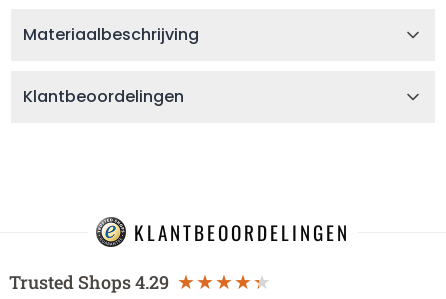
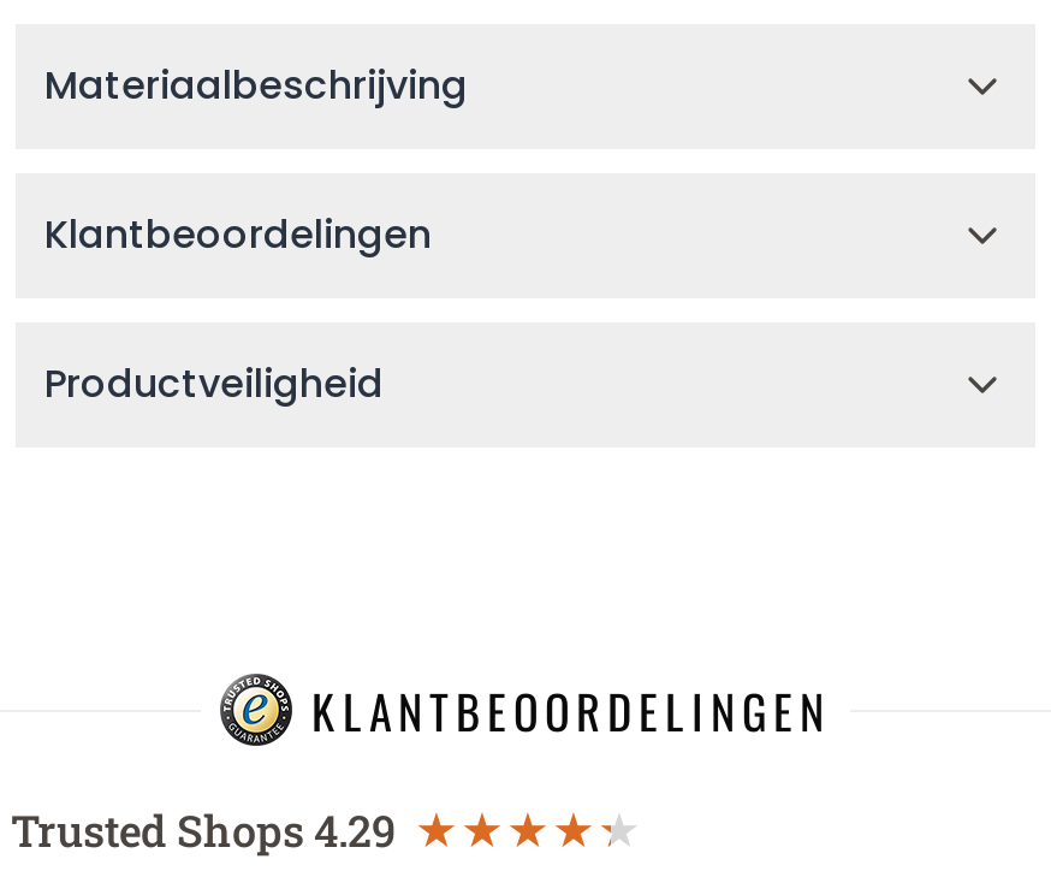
+ Productveiligheid
